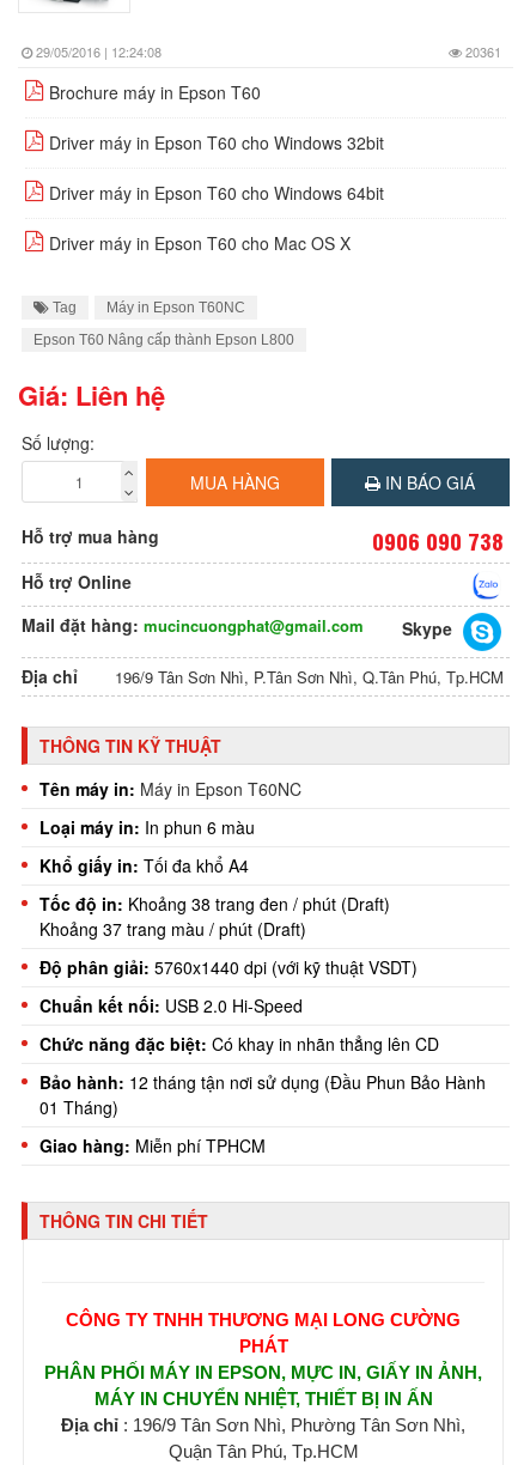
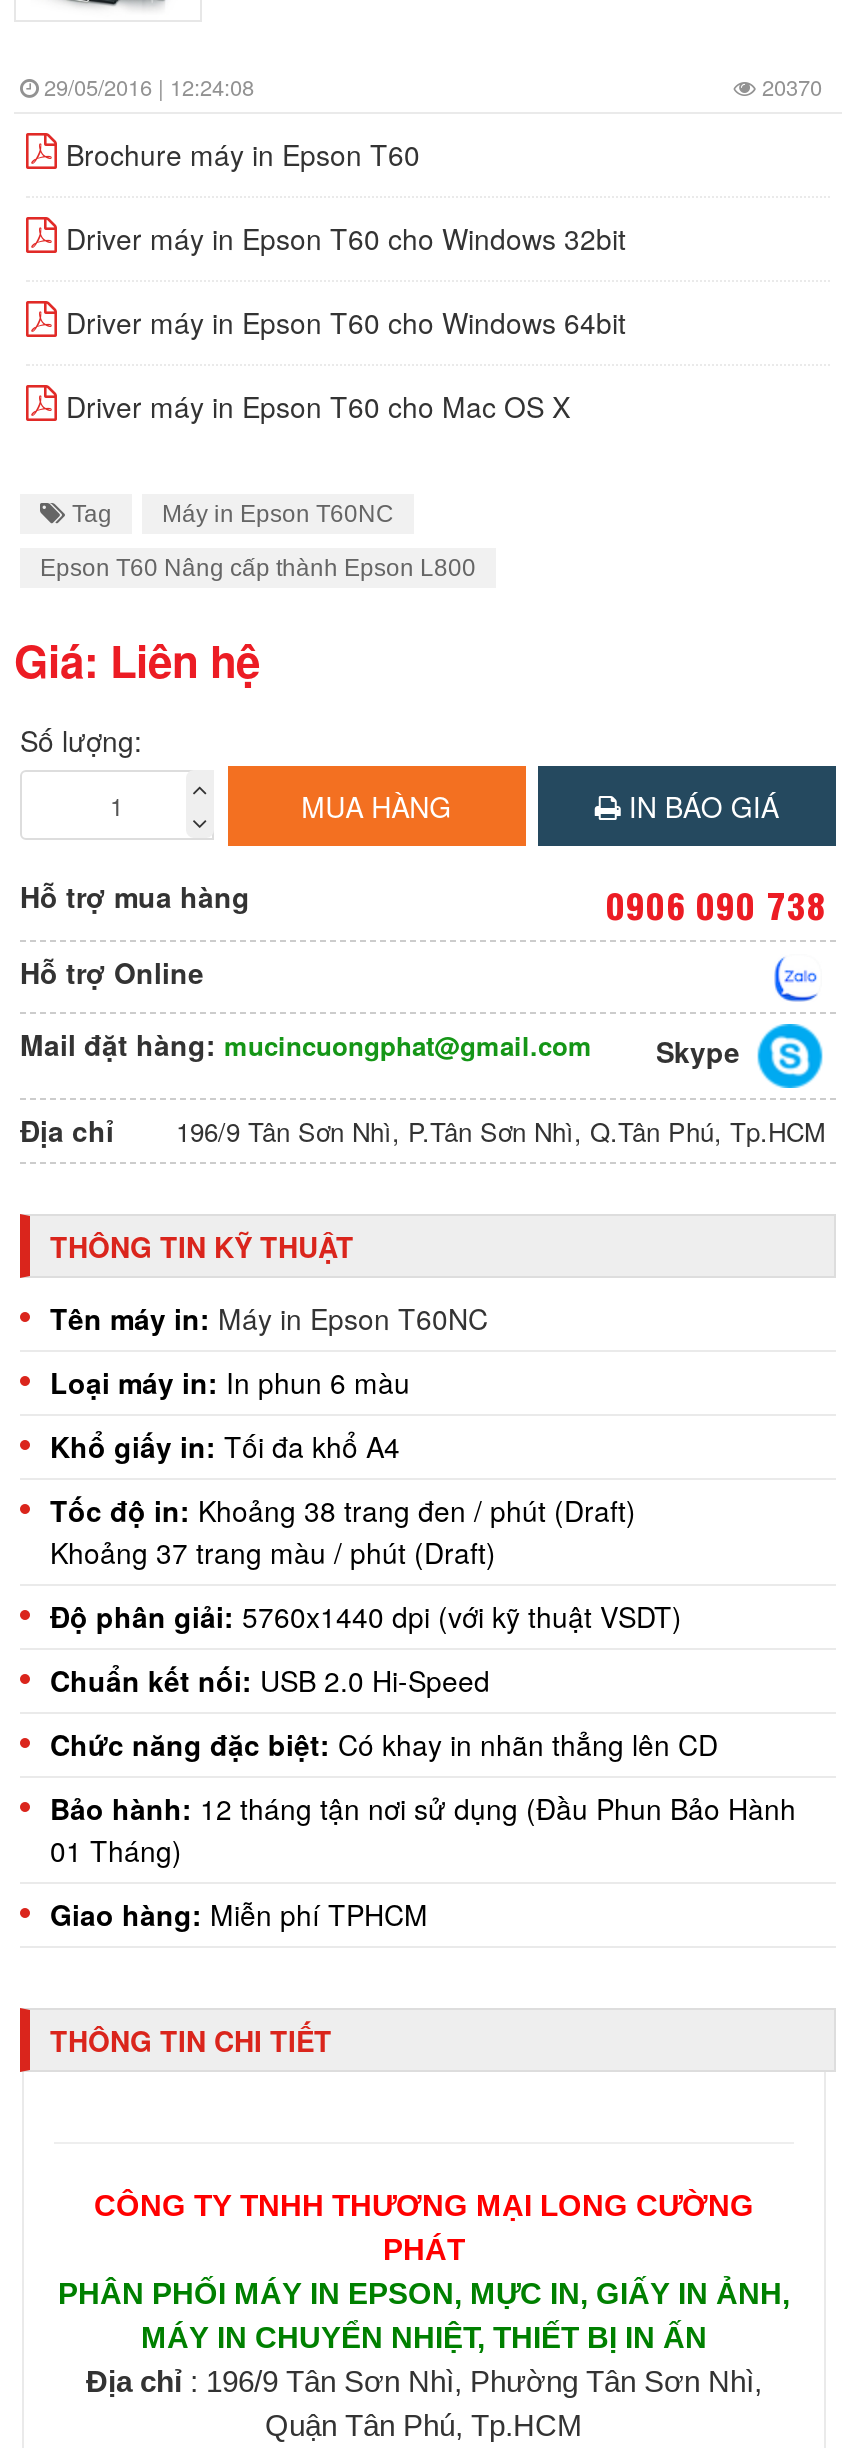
- 20361
+ 20370
